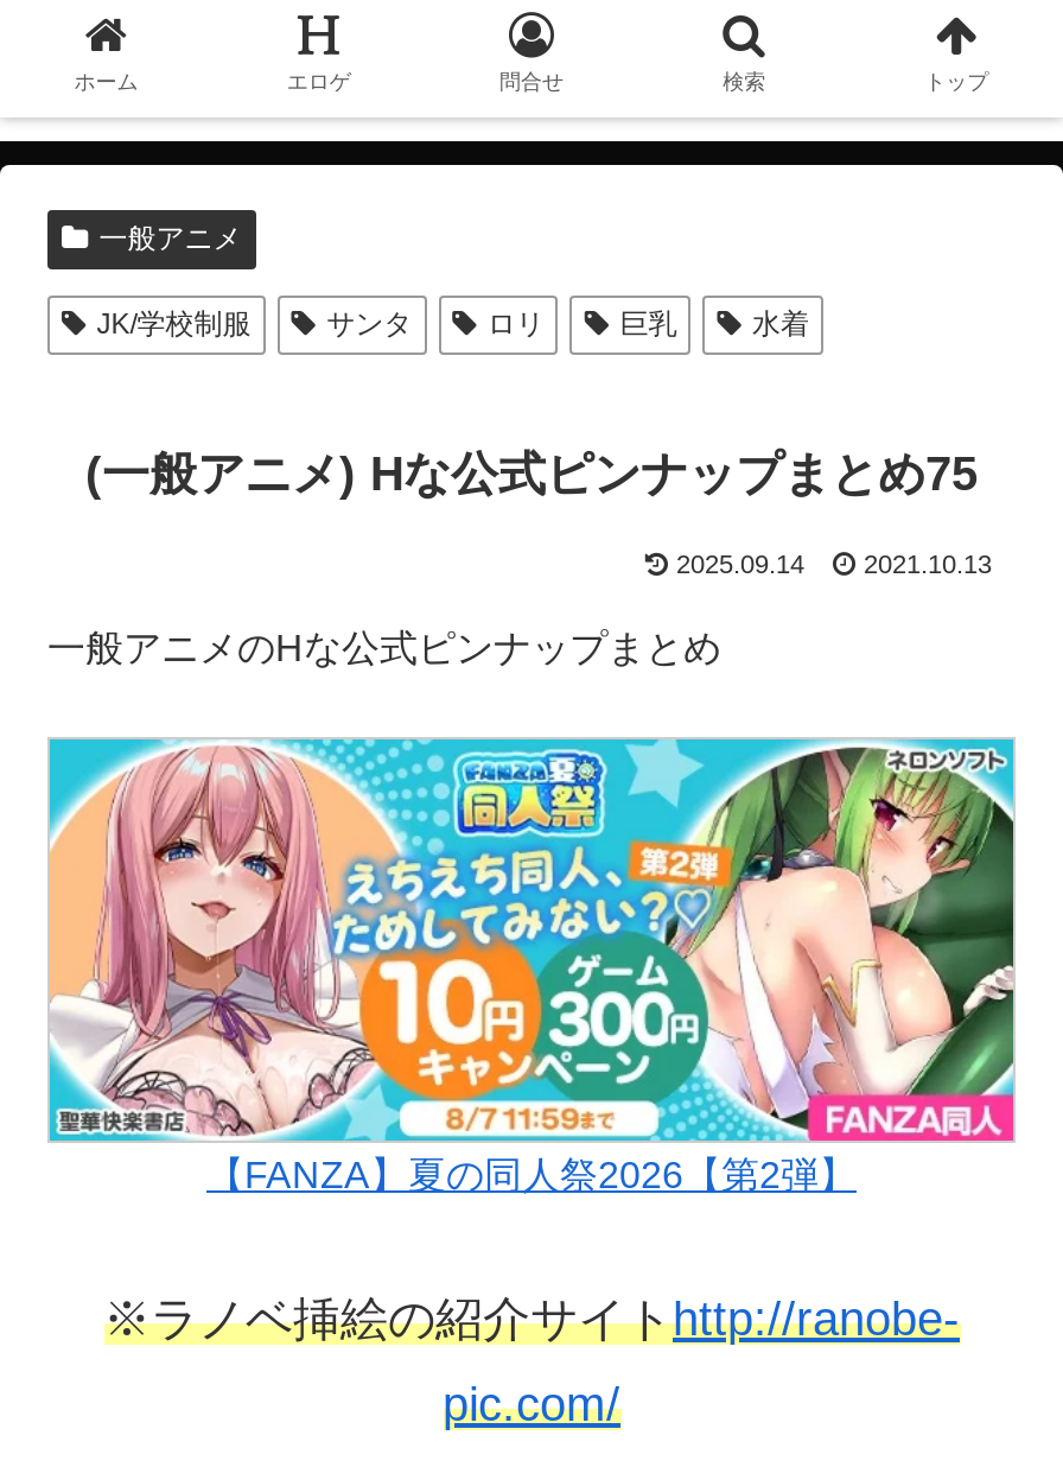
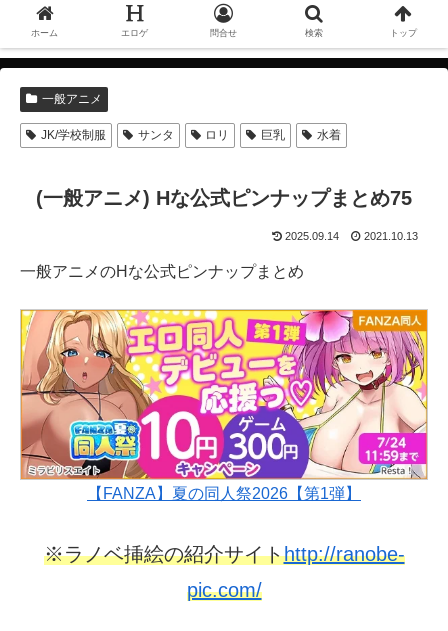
- [image]
- 【FANZA】夏の同人祭2026【第2弾】
+ [image]
+ 【FANZA】夏の同人祭2026【第1弾】
